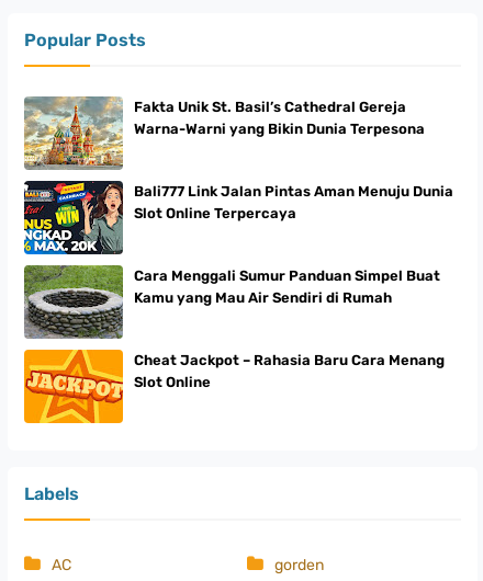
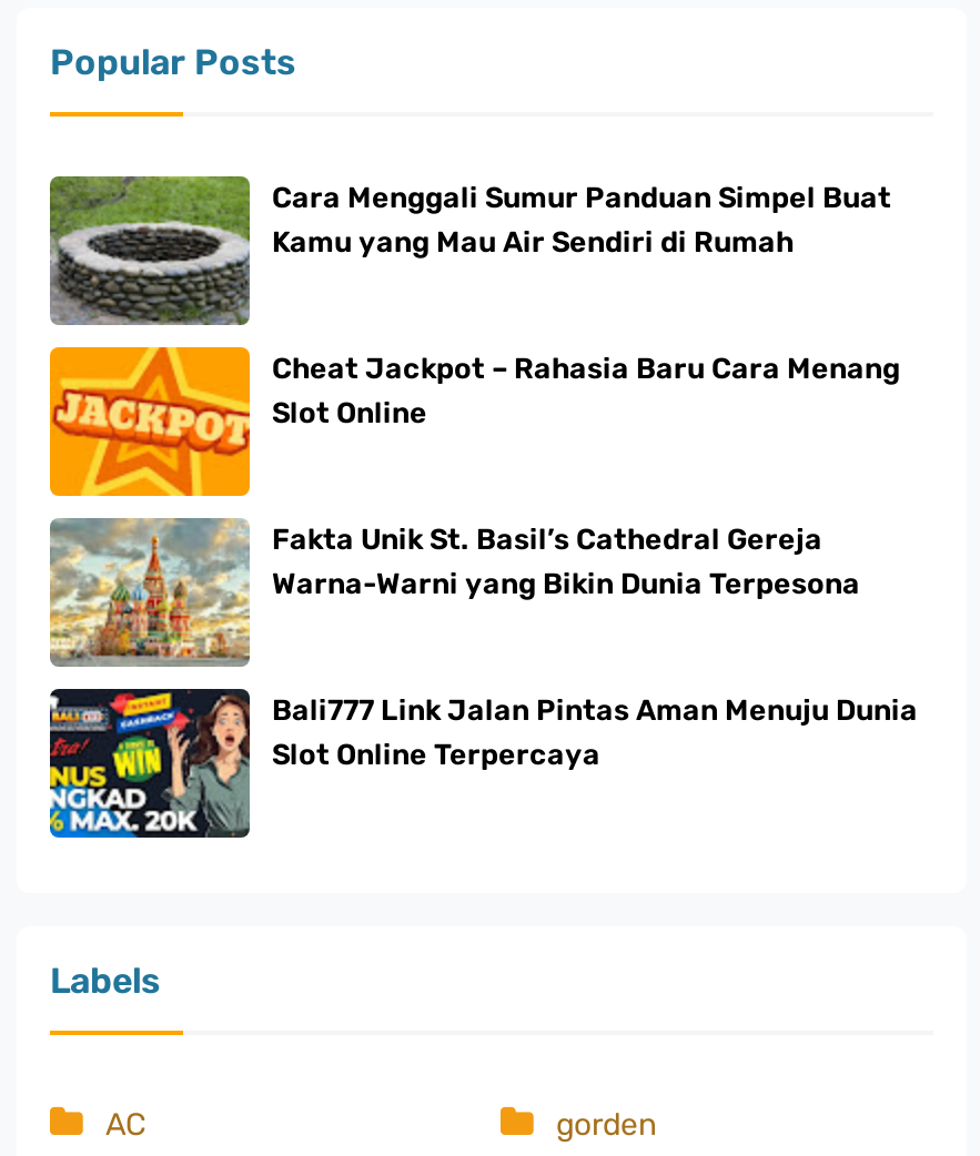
moved down: [image] | Fakta Unik St. Basil’s Cathedral Gereja | Warna-Warni yang Bikin Dunia Terpesona | Bali777 Link Jalan Pintas Aman Menuju Dunia | Slot Online Terpercaya

moved up: [image] | Cara Menggali Sumur Panduan Simpel Buat | Kamu yang Mau Air Sendiri di Rumah

moved up: [image] | Cheat Jackpot – Rahasia Baru Cara Menang | Slot Online
